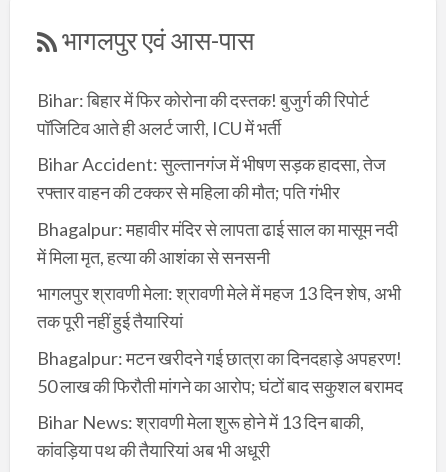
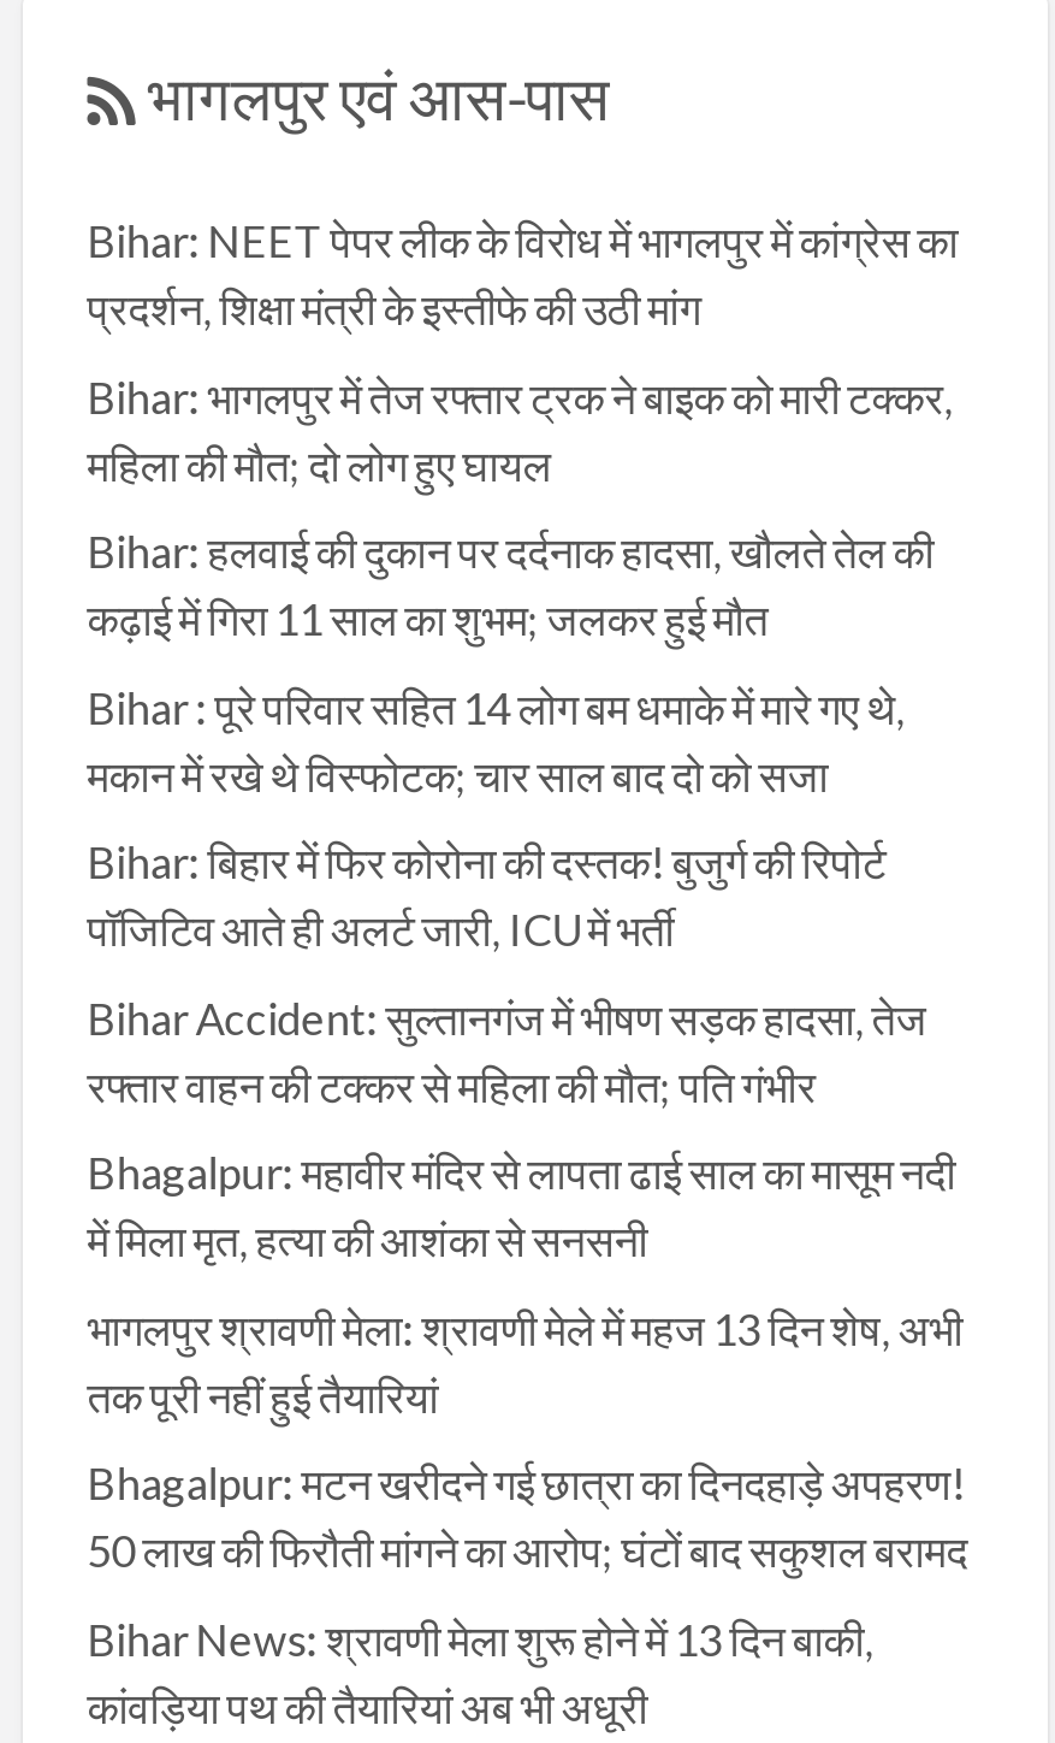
+ Bihar: NEET पेपर लीक के विरोध में भागलपुर में कांग्रेस का
+ प्रदर्शन, शिक्षा मंत्री के इस्तीफे की उठी मांग
+ Bihar: भागलपुर में तेज रफ्तार ट्रक ने बाइक को मारी टक्कर,
+ महिला की मौत; दो लोग हुए घायल
+ Bihar: हलवाई की दुकान पर दर्दनाक हादसा, खौलते तेल की
+ कढ़ाई में गिरा 11 साल का शुभम; जलकर हुई मौत
+ Bihar : पूरे परिवार सहित 14 लोग बम धमाके में मारे गए थे,
+ मकान में रखे थे विस्फोटक; चार साल बाद दो को सजा
